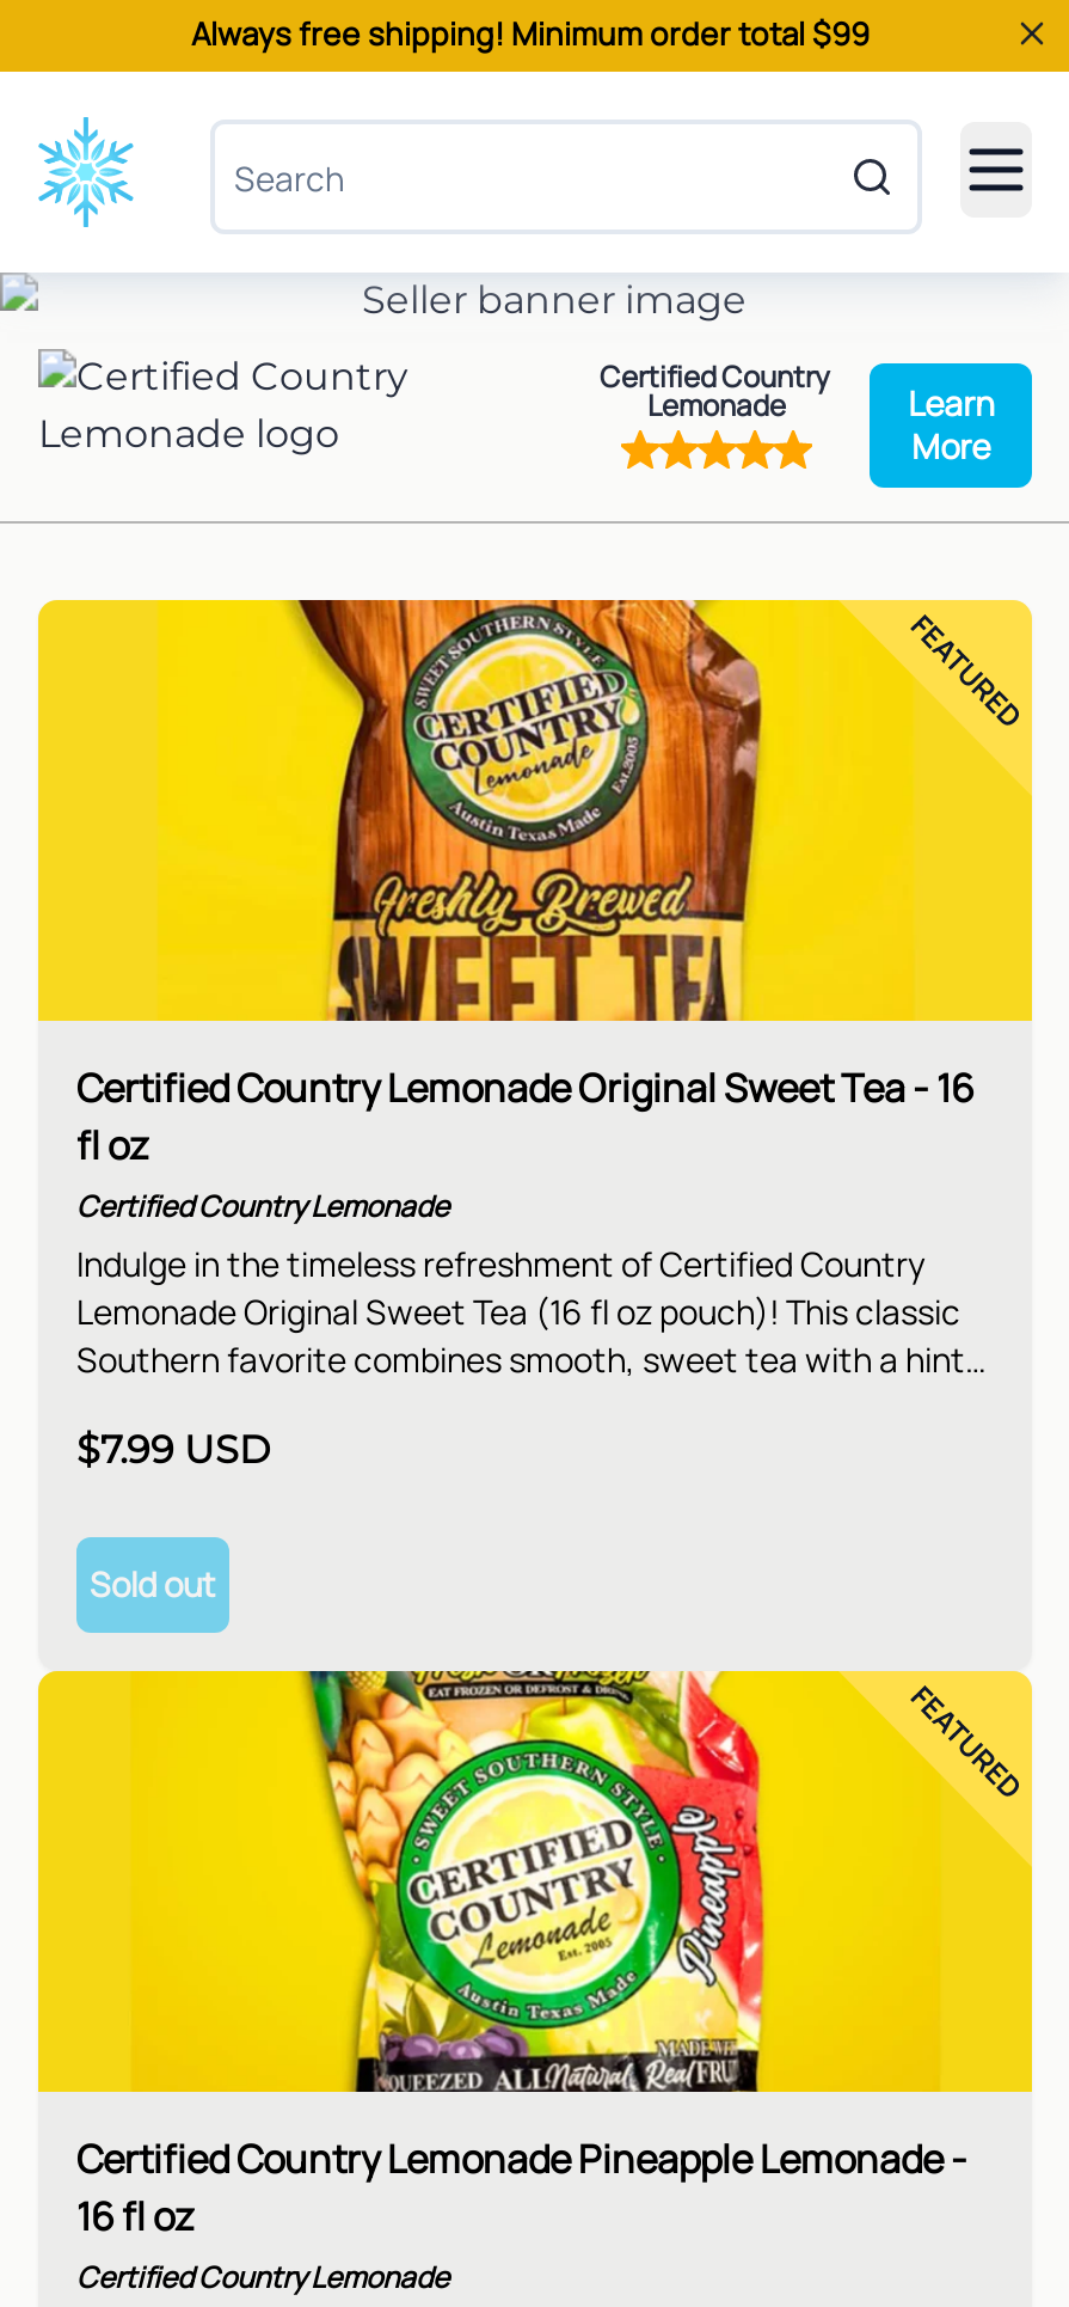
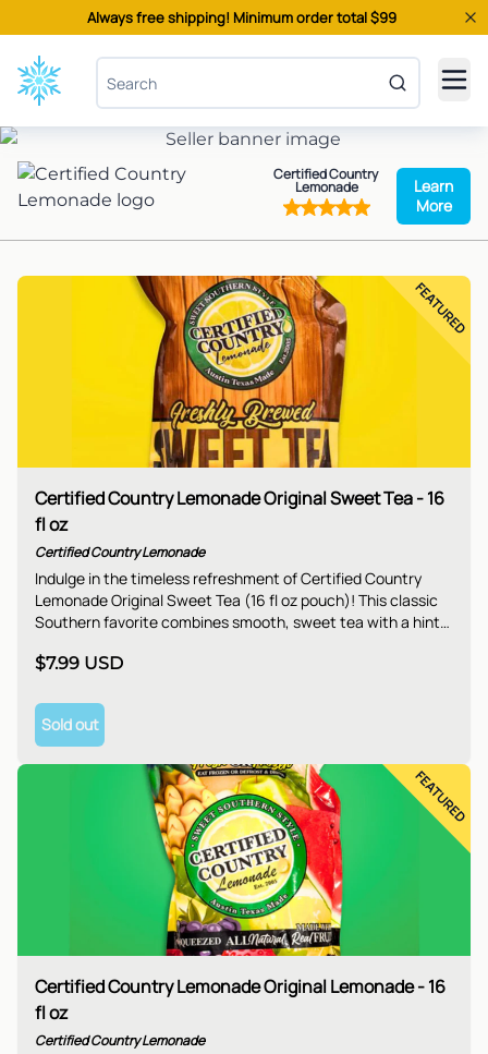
- [image]
- Certified Country Lemonade Pineapple Lemonade -
- 16 fl oz
+ [image]
+ Certified Country Lemonade Original Lemonade - 16
+ fl oz
